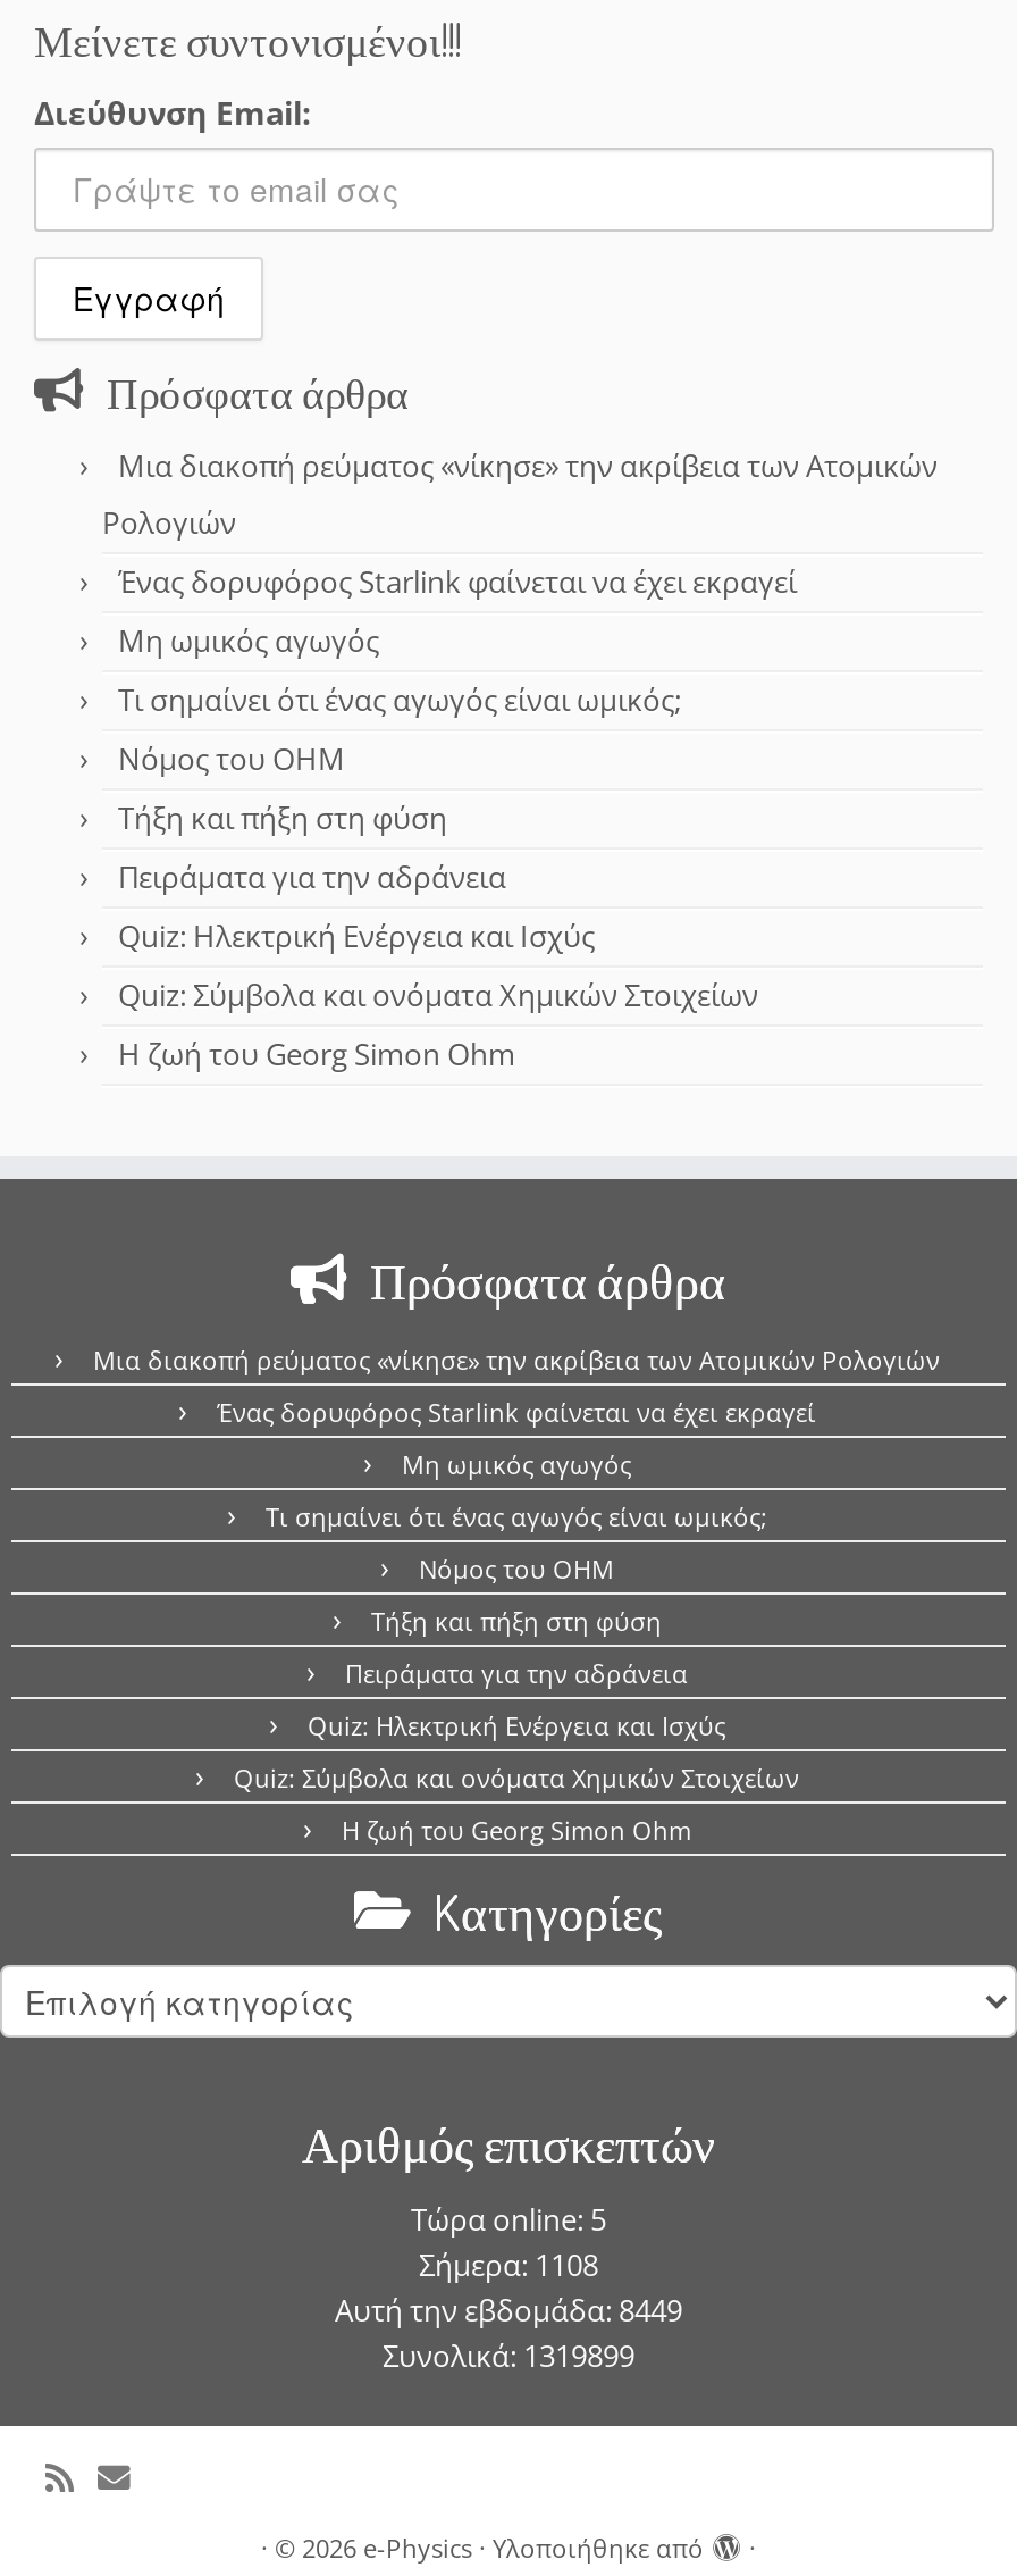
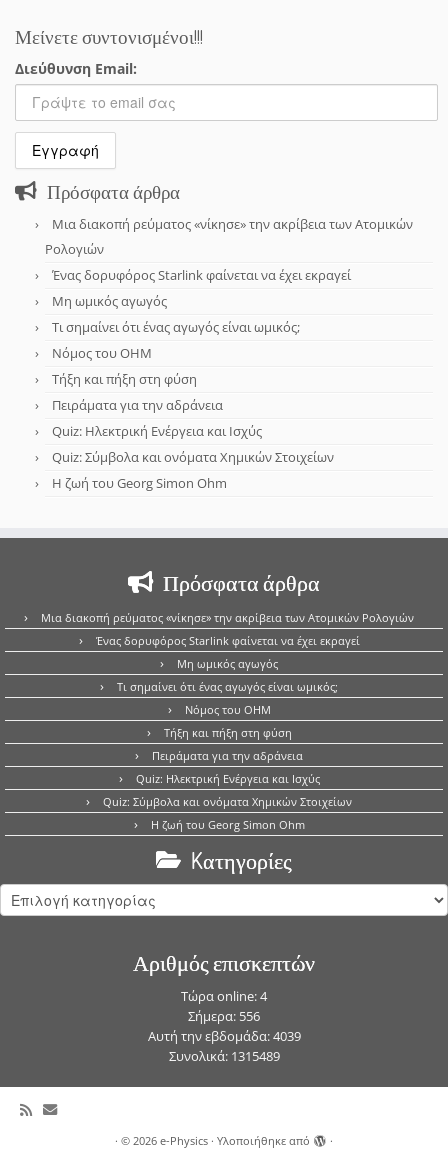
- Τώρα online: 5
+ Τώρα online: 4

- Σήμερα: 1108
+ Σήμερα: 556

- Αυτή την εβδομάδα: 8449
+ Αυτή την εβδομάδα: 4039

- Συνολικά: 1319899
+ Συνολικά: 1315489
